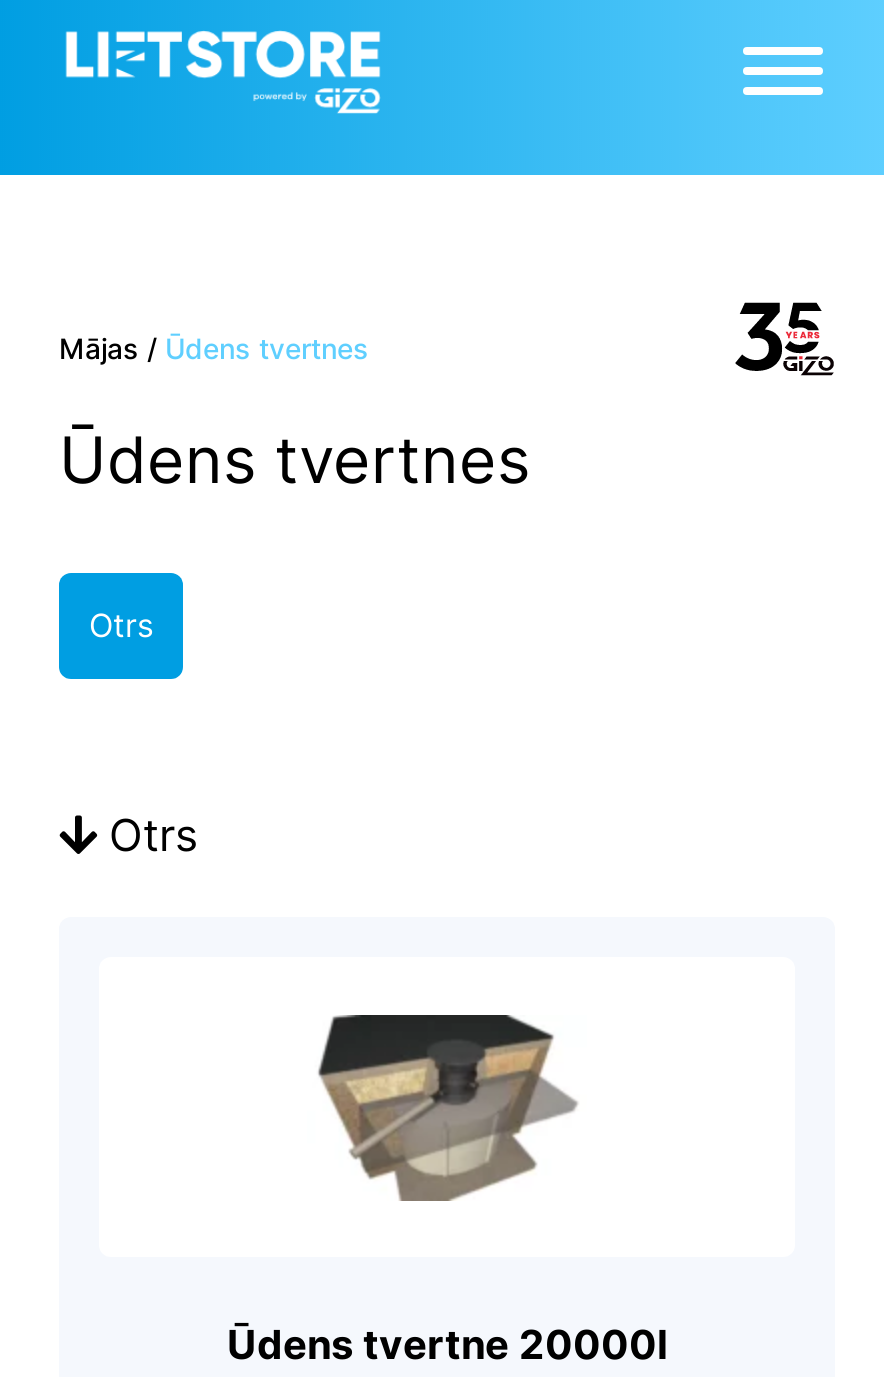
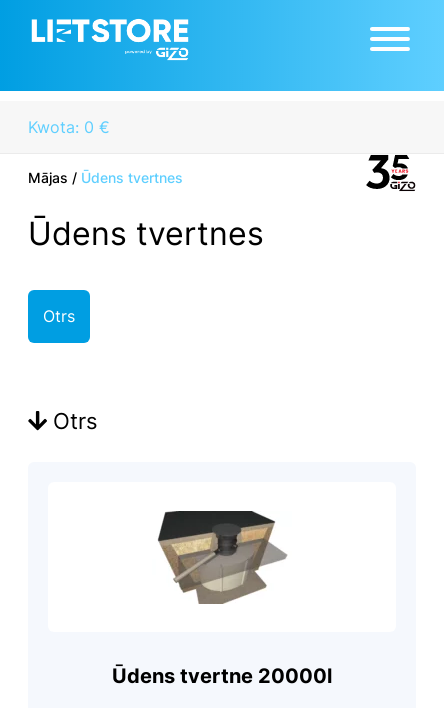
+ Kwota: 0 €
